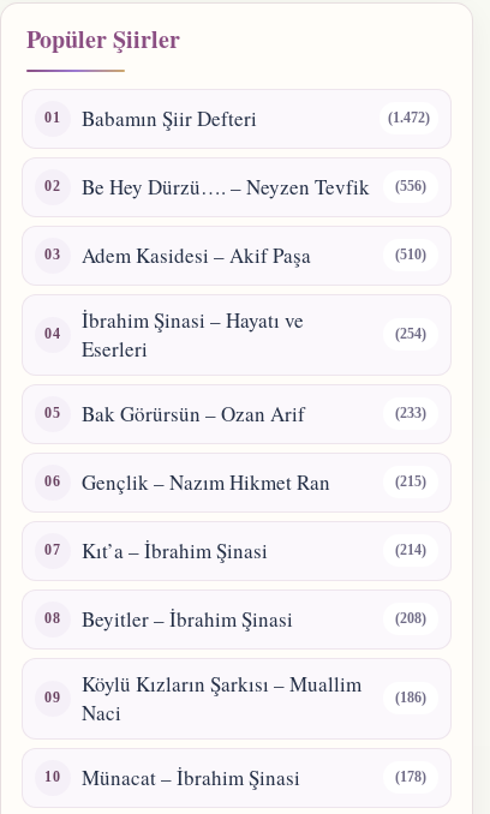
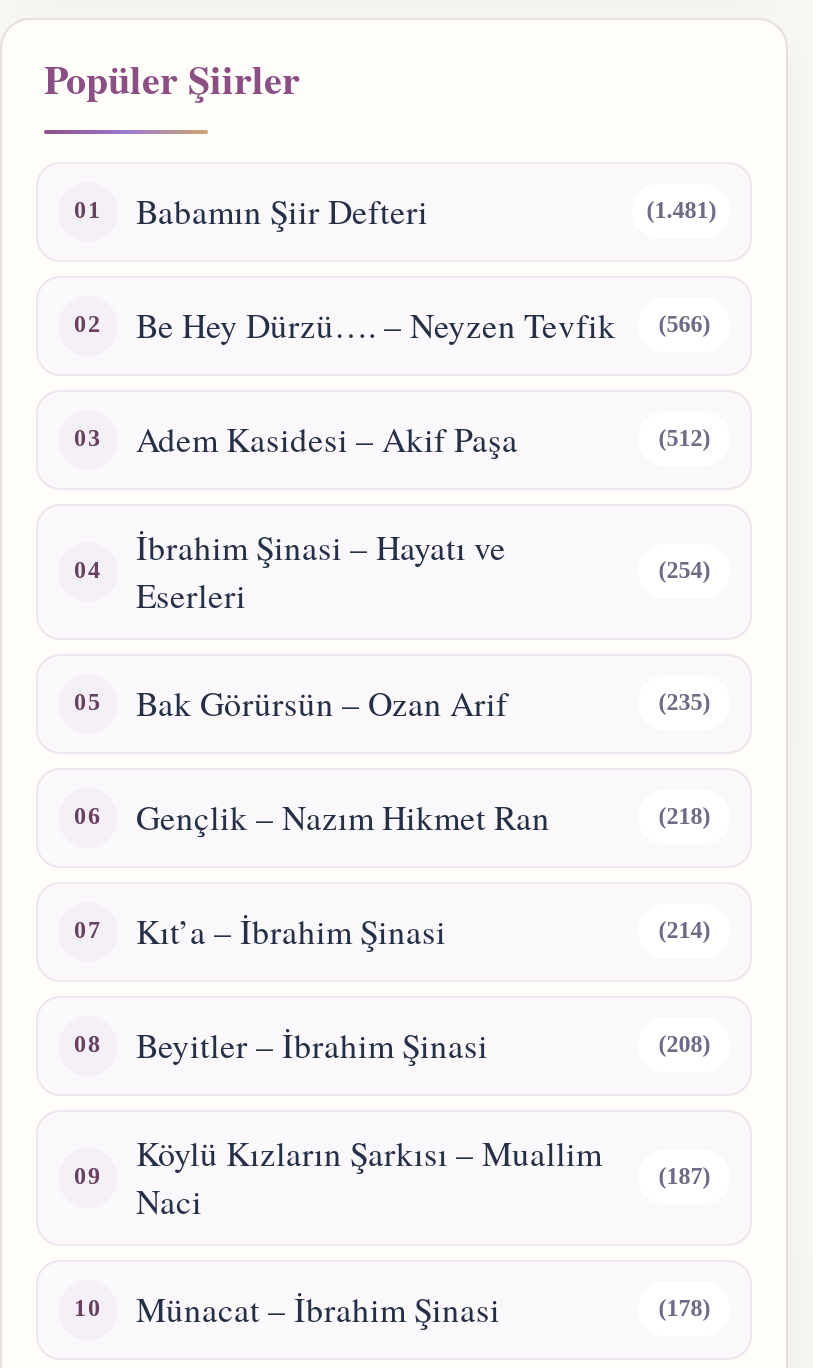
- (1.472)
+ (1.481)

- Be Hey Dürzü…. – Neyzen Tevfik (556)
+ Be Hey Dürzü…. – Neyzen Tevfik (566)

- (510)
+ (512)

- (233)
+ (235)

- (215)
+ (218)

- (186)
+ (187)
